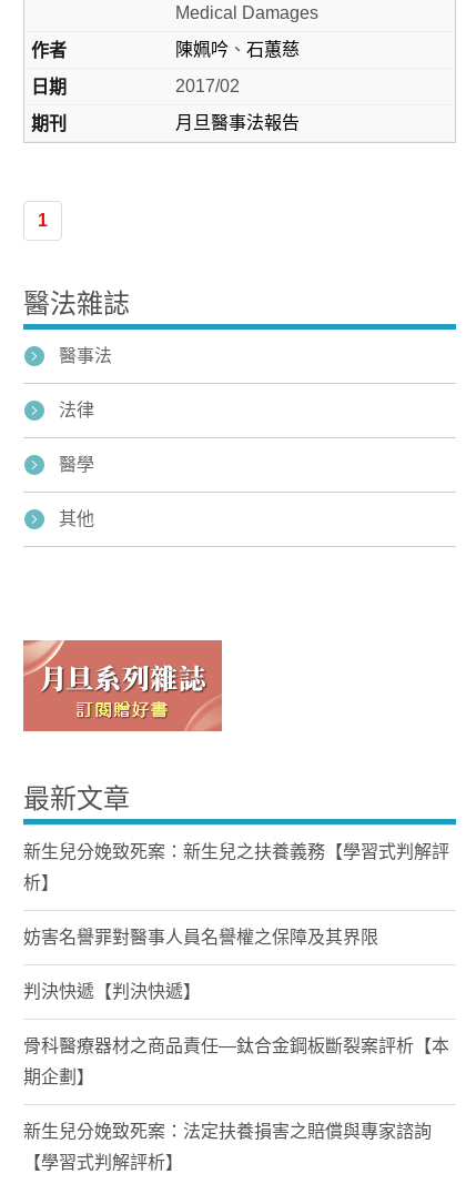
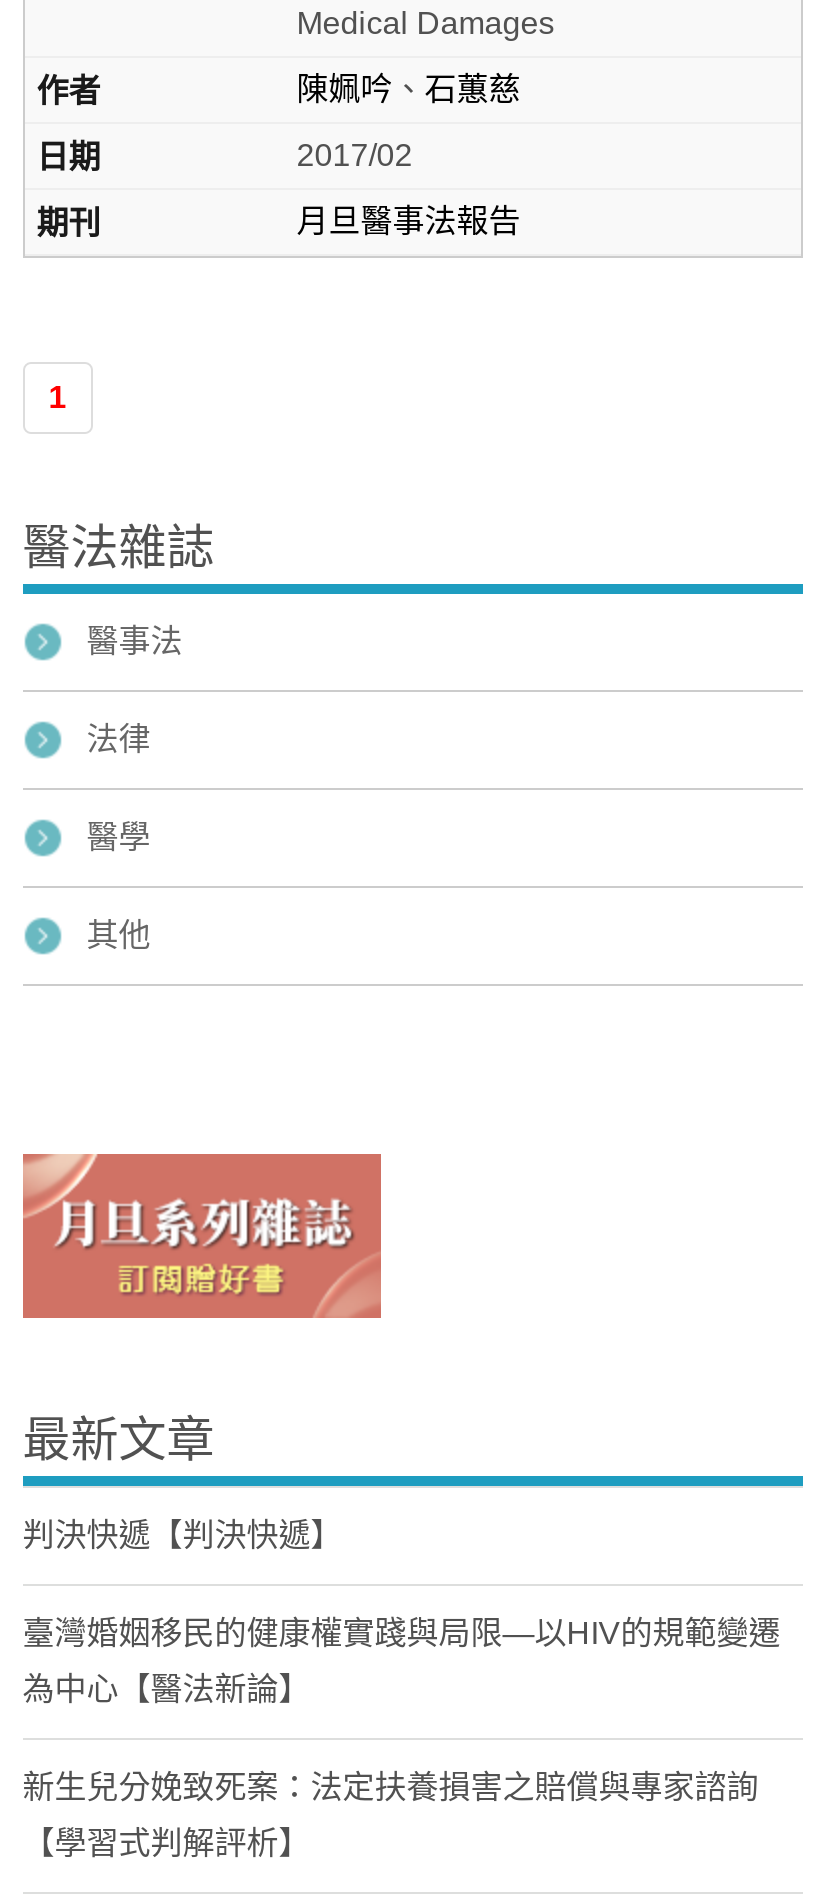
- 新生兒分娩致死案：新生兒之扶養義務【學習式判解評
- 析】
- 妨害名譽罪對醫事人員名譽權之保障及其界限

- 骨科醫療器材之商品責任—鈦合金鋼板斷裂案評析【本
+ 臺灣婚姻移民的健康權實踐與局限—以HIV的規範變遷

- 期企劃】
+ 為中心【醫法新論】
